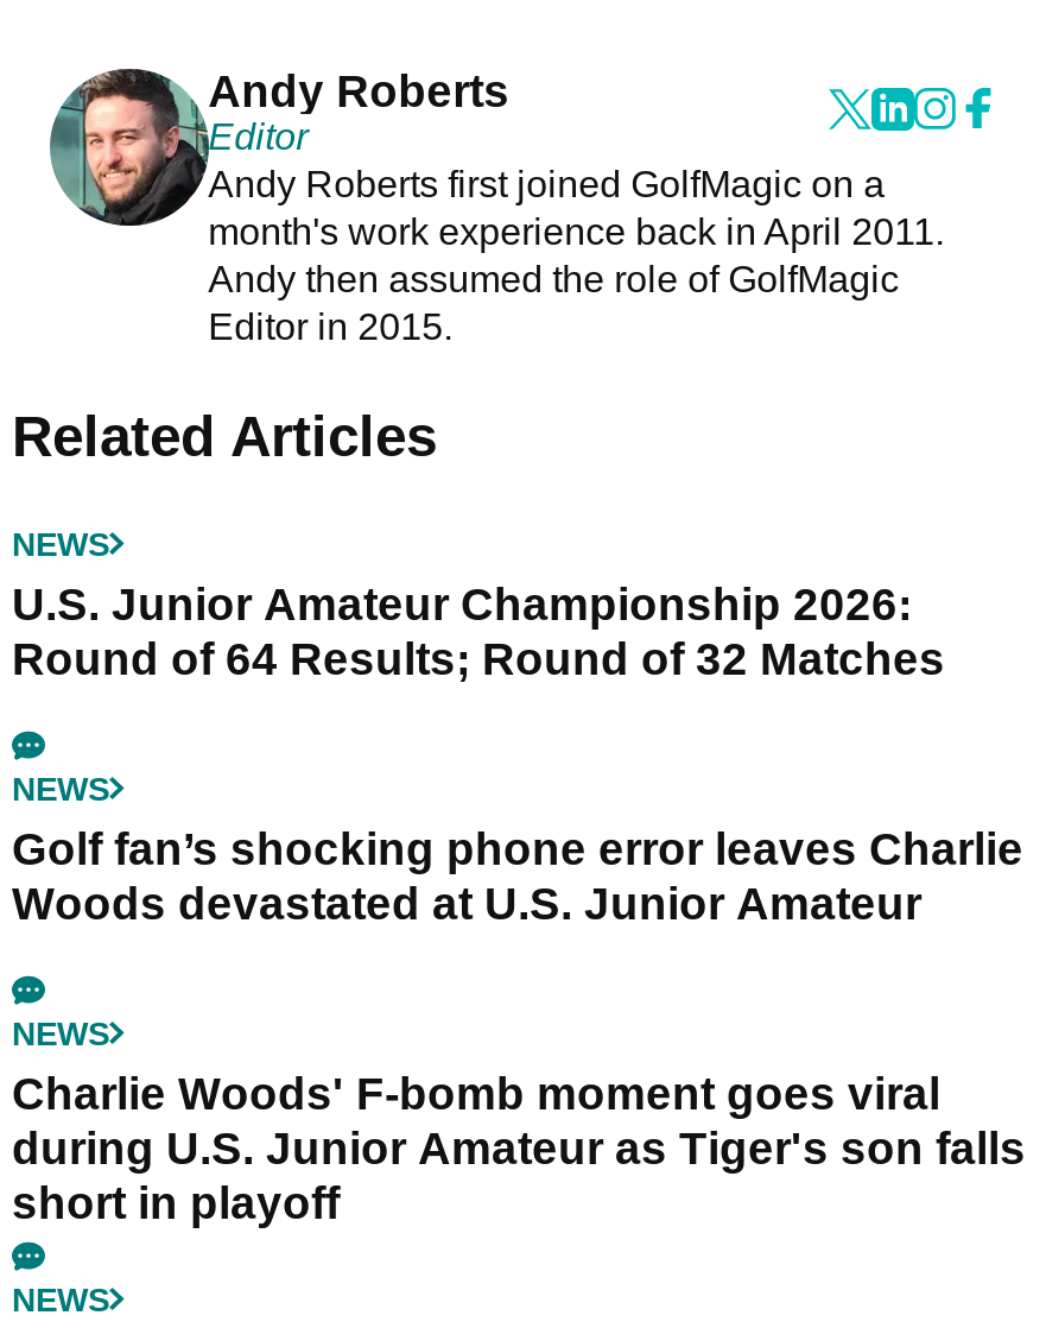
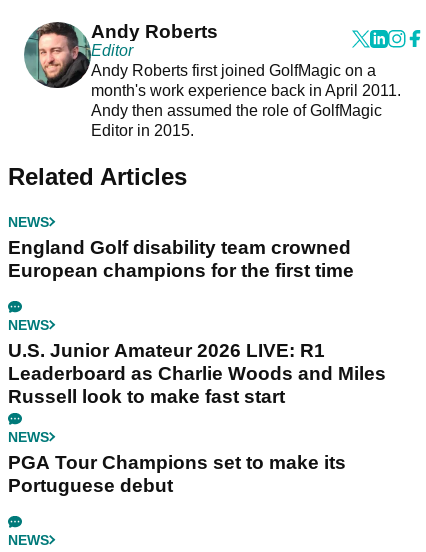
- U.S. Junior Amateur Championship 2026:
- Round of 64 Results; Round of 32 Matches
+ England Golf disability team crowned
+ European champions for the first time

- Golf fan’s shocking phone error leaves Charlie
- Woods devastated at U.S. Junior Amateur
+ U.S. Junior Amateur 2026 LIVE: R1
+ Leaderboard as Charlie Woods and Miles
+ Russell look to make fast start

- Charlie Woods' F-bomb moment goes viral
- during U.S. Junior Amateur as Tiger's son falls
- short in playoff
+ PGA Tour Champions set to make its
+ Portuguese debut
